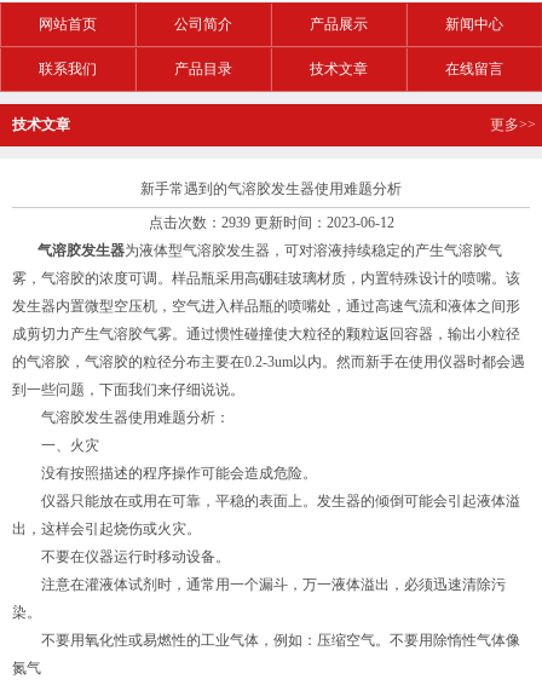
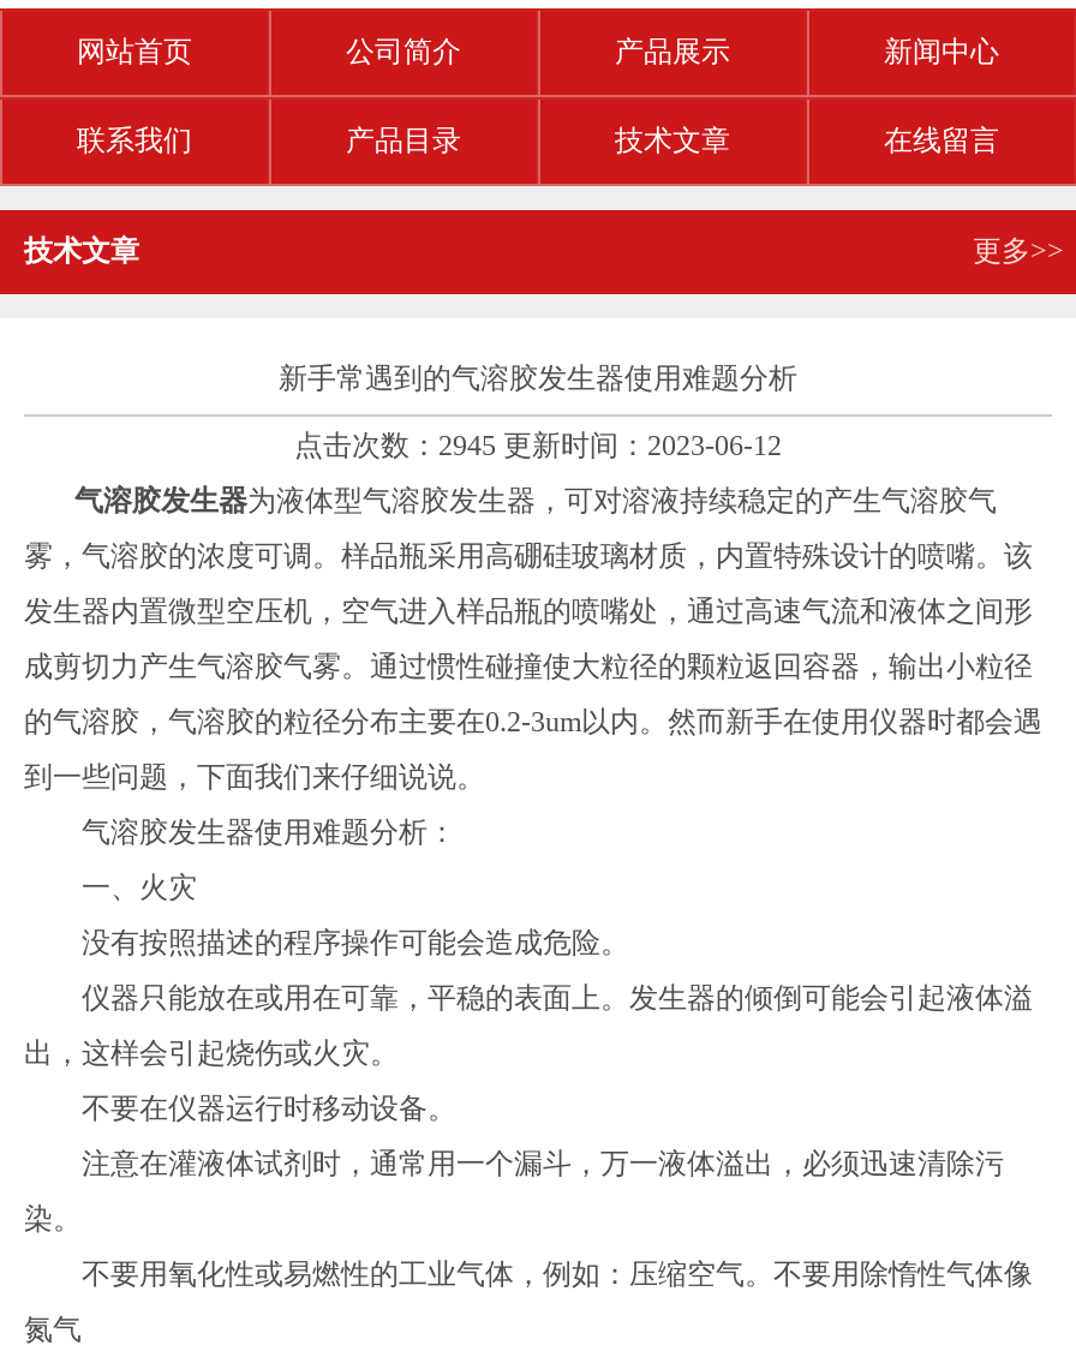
- 点击次数：2939 更新时间：2023-06-12
+ 点击次数：2945 更新时间：2023-06-12
